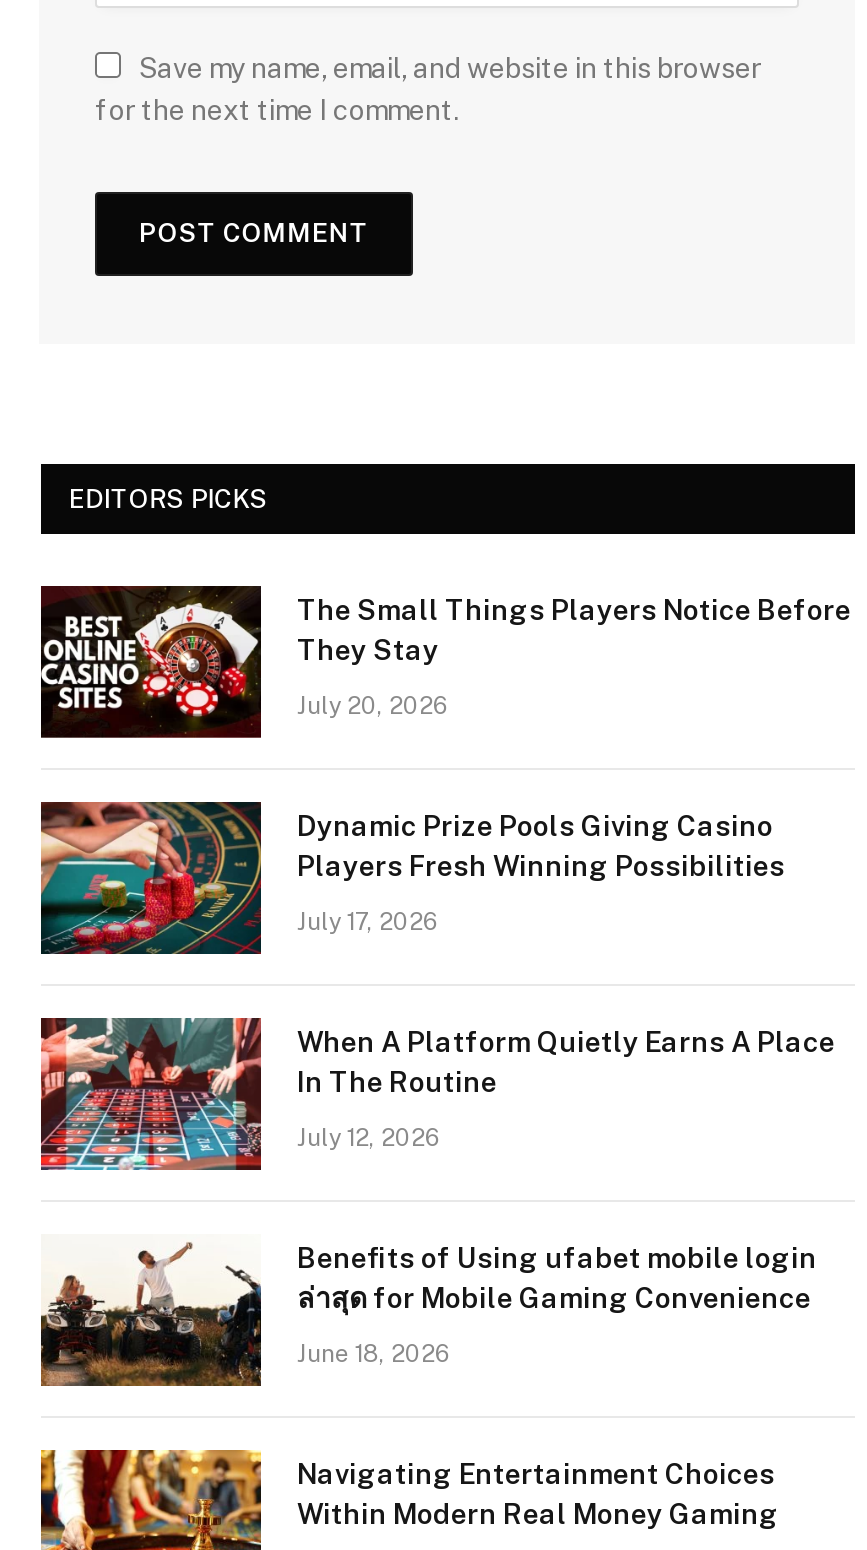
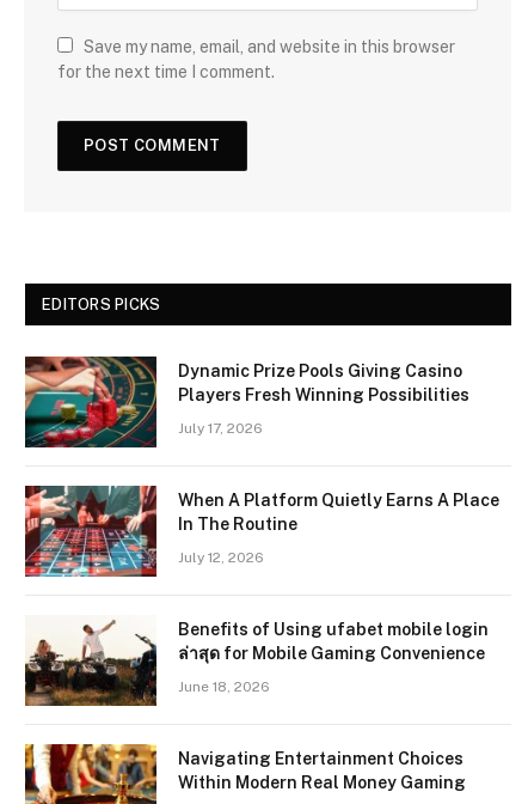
- [image]
- The Small Things Players Notice Before
- They Stay
- July 20, 2026
